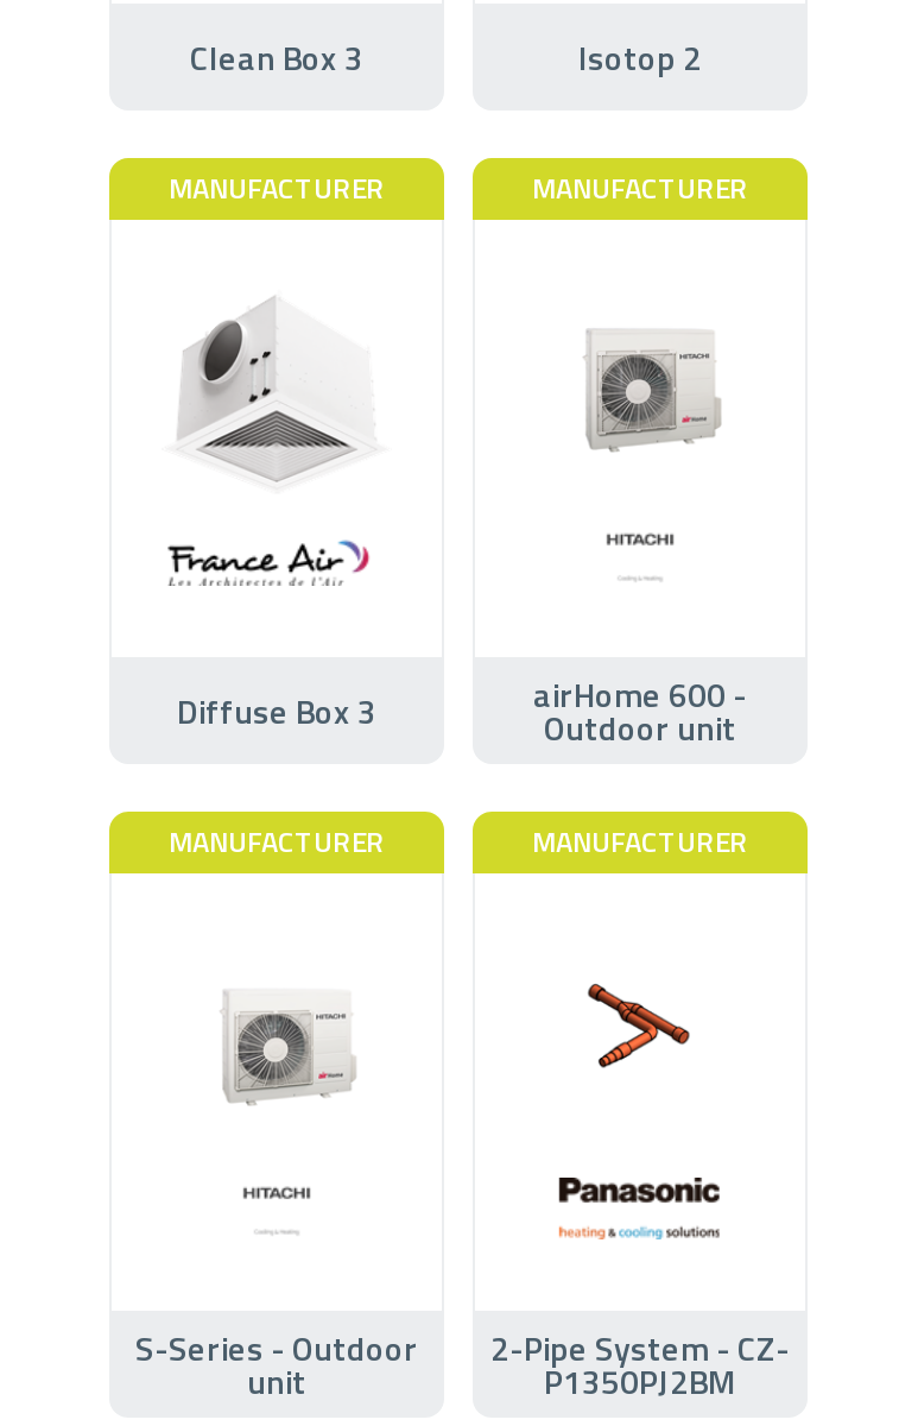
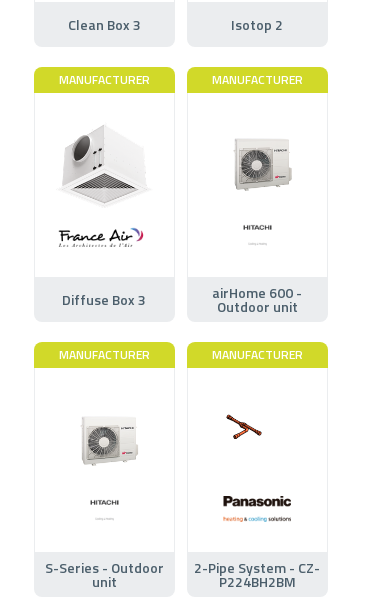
- [image]
+ [image]

- P1350PJ2BM
+ P224BH2BM
